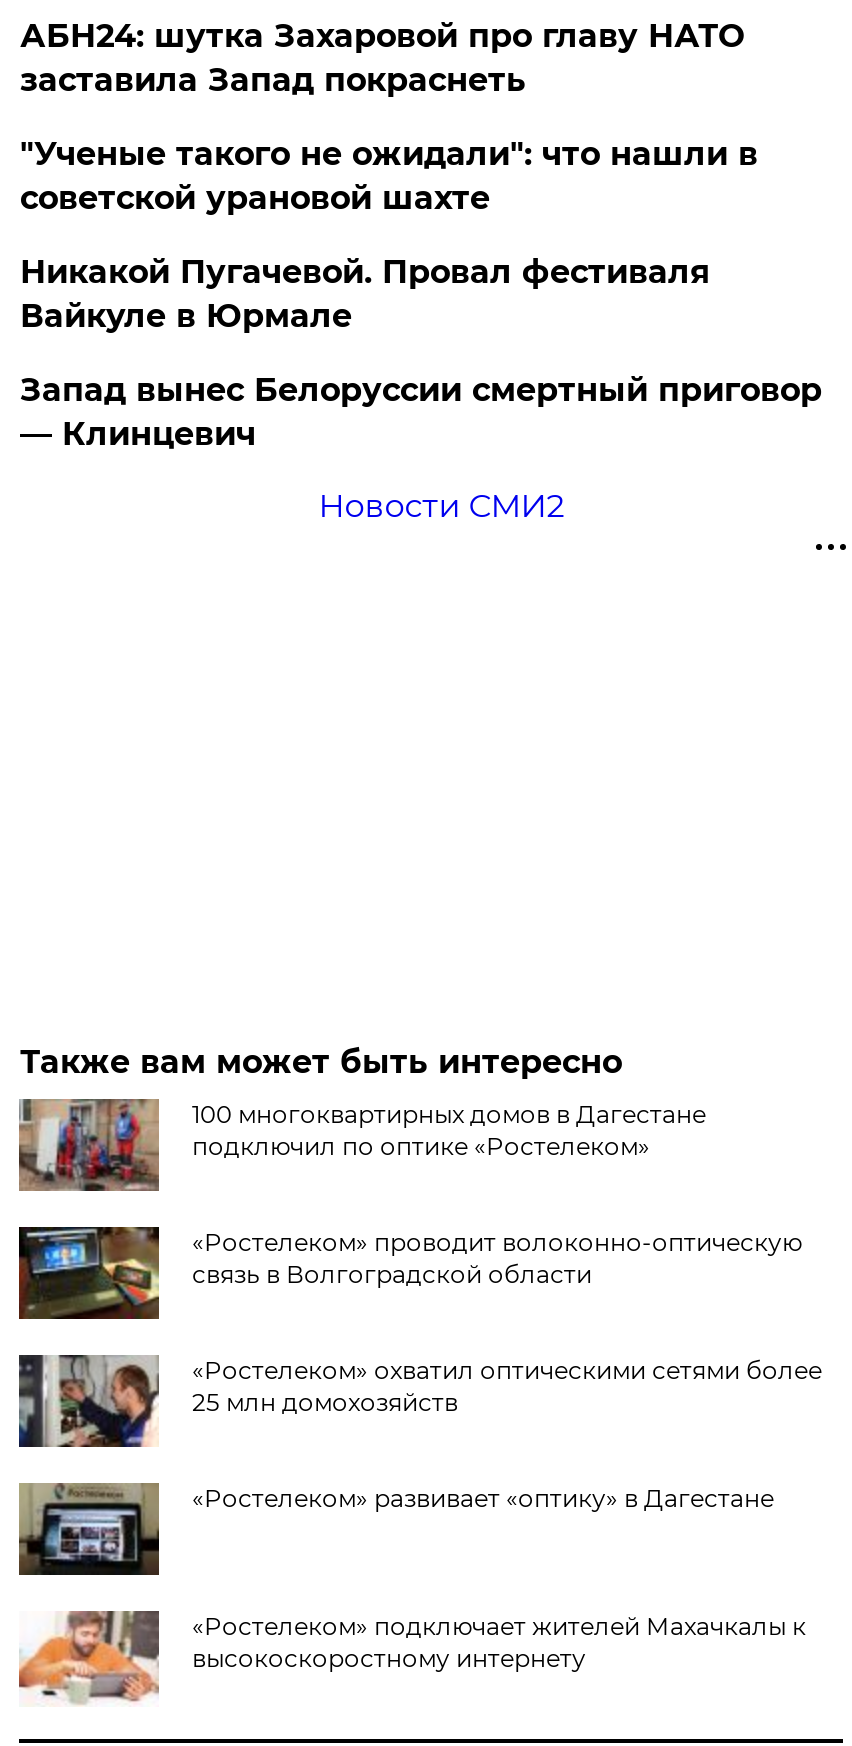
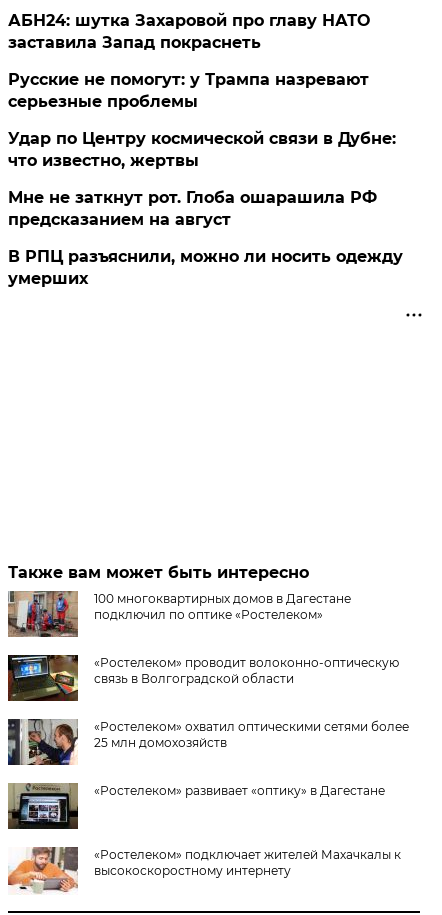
- "Ученые такого не ожидали": что нашли в
- советской урановой шахте
+ Русские не помогут: у Трампа назревают
+ серьезные проблемы

- Никакой Пугачевой. Провал фестиваля
- Вайкуле в Юрмале
+ Удар по Центру космической связи в Дубне:
+ что известно, жертвы

- Запад вынес Белоруссии смертный приговор
- — Клинцевич
+ Мне не заткнут рот. Глоба ошарашила РФ
+ предсказанием на август

- Новости СМИ2
+ В РПЦ разъяснили, можно ли носить одежду
+ умерших
